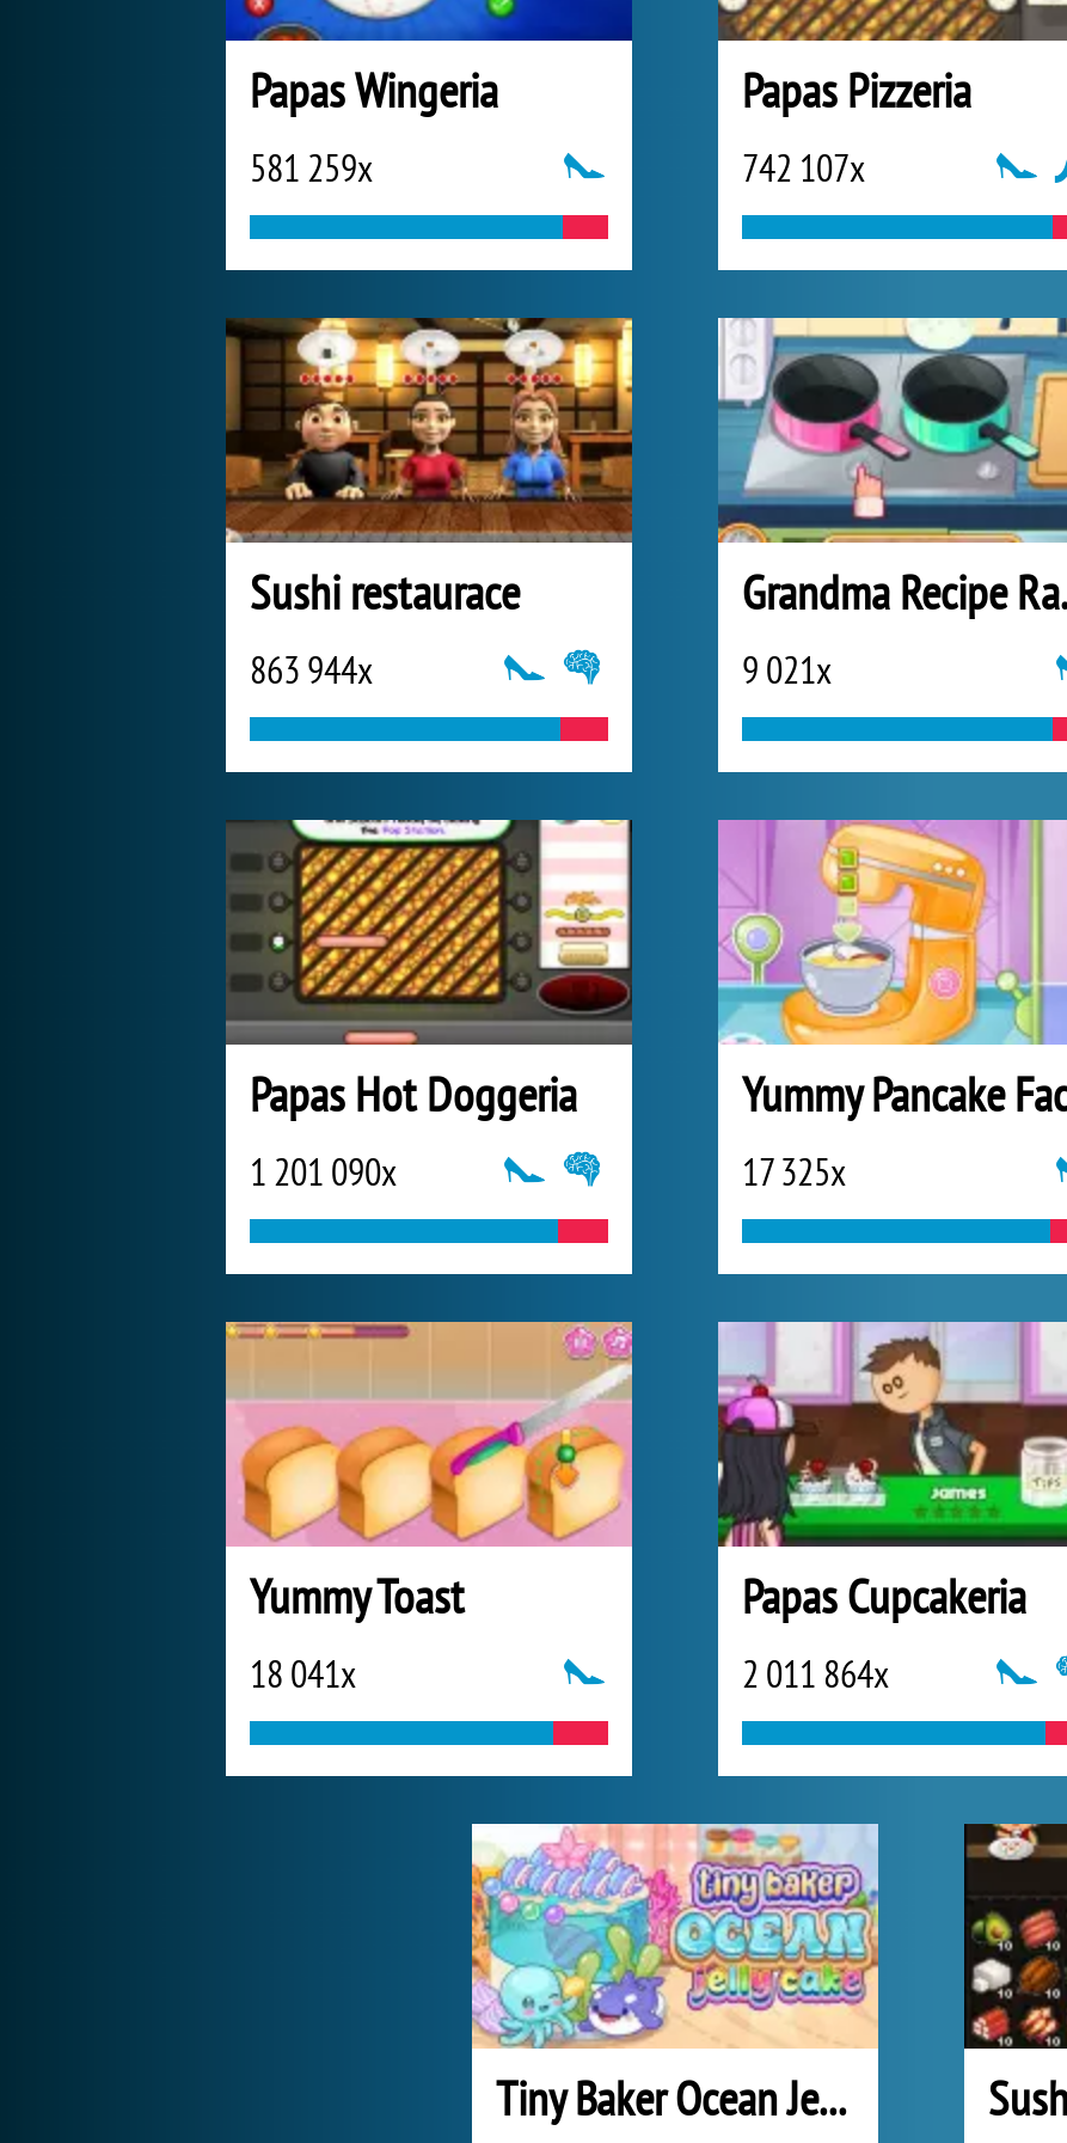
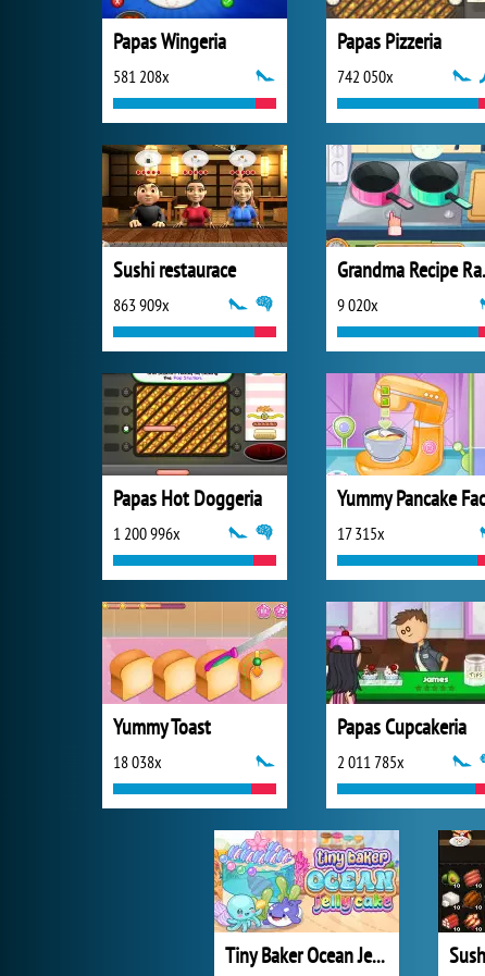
- 581 259x
+ 581 208x

- 742 107x
+ 742 050x

- 863 944x
+ 863 909x

- 9 021x
+ 9 020x

- 1 201 090x
- 17 325x
+ 1 200 996x
+ 17 315x

- 18 041x
+ 18 038x

- 2 011 864x
+ 2 011 785x
